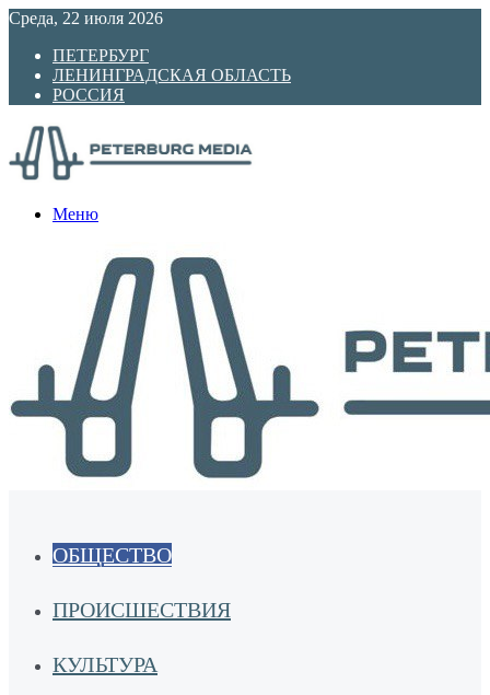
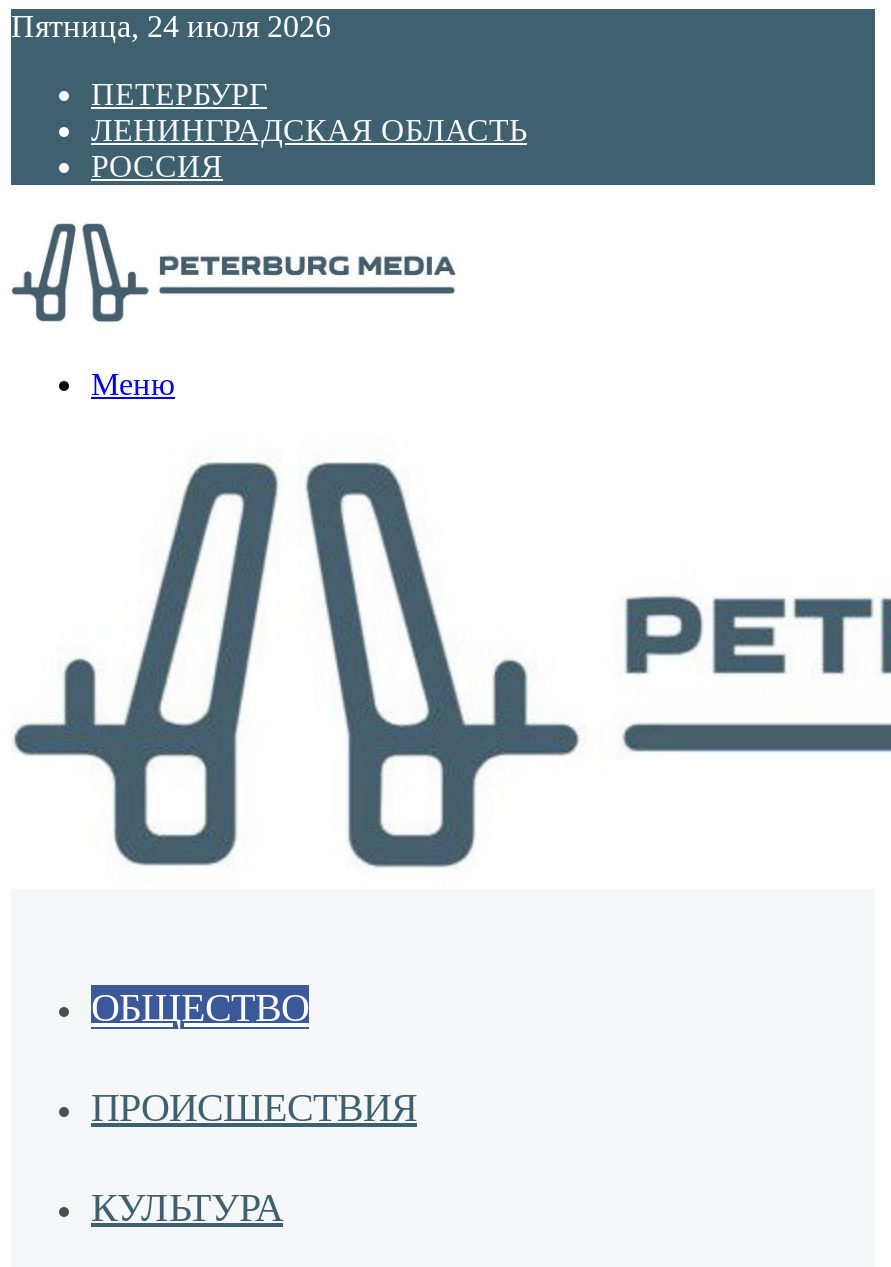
- Среда, 22 июля 2026
+ Пятница, 24 июля 2026
